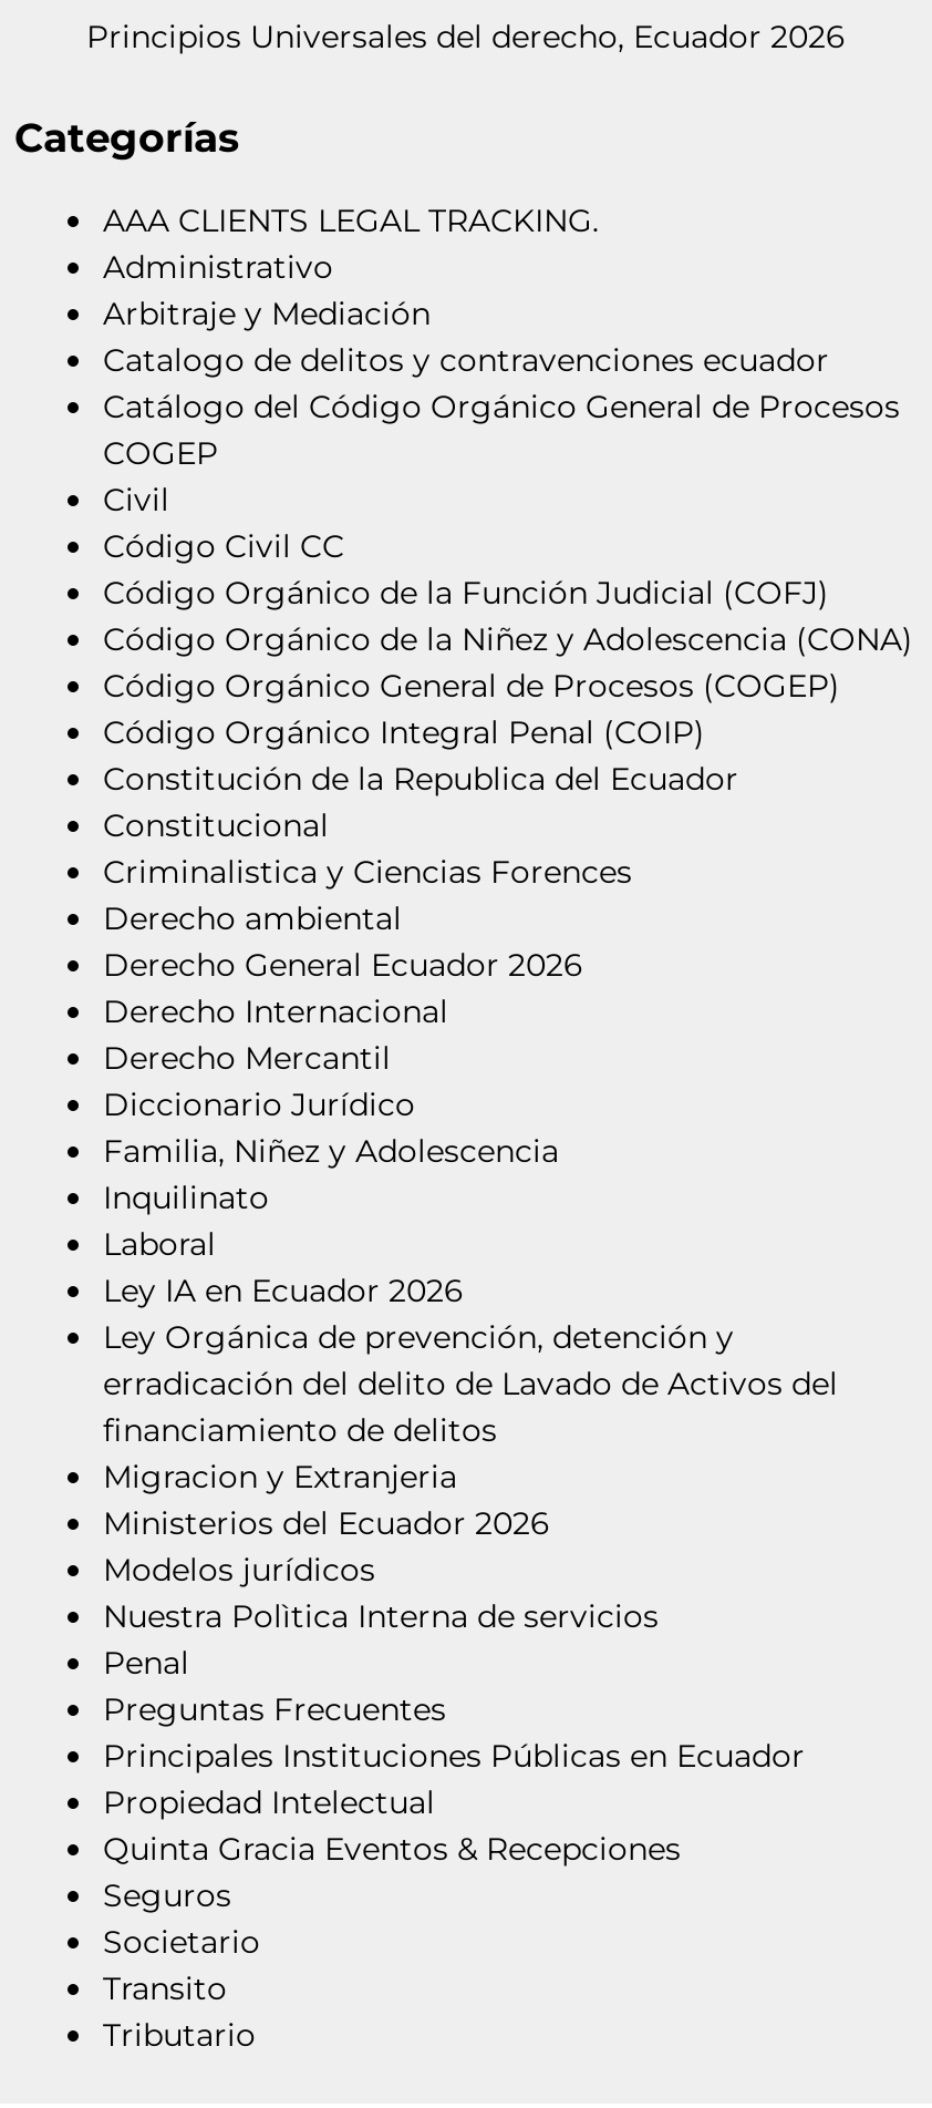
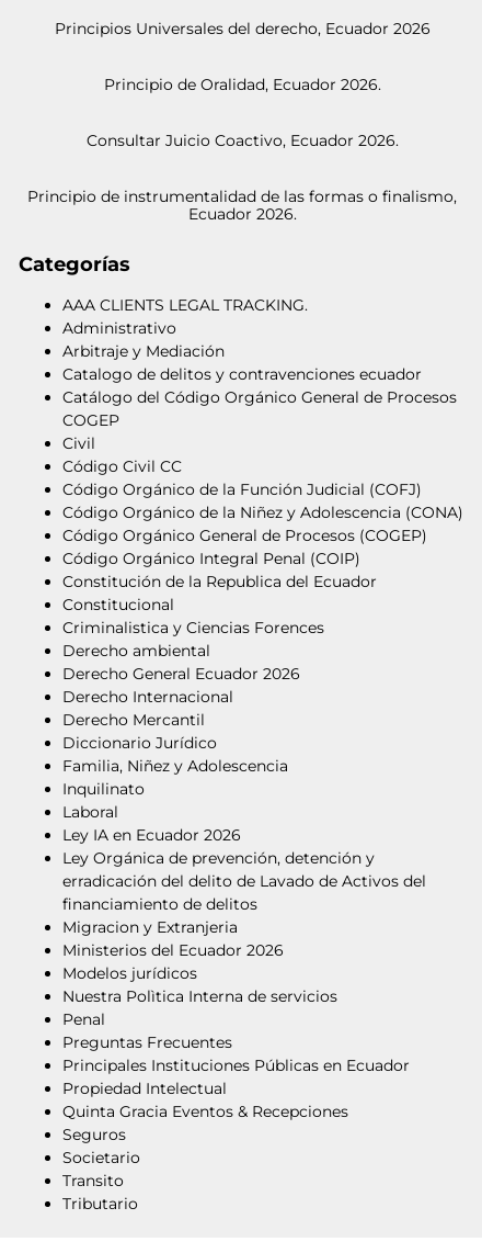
+ Principio de Oralidad, Ecuador 2026.
+ Consultar Juicio Coactivo, Ecuador 2026.
+ Principio de instrumentalidad de las formas o finalismo,
+ Ecuador 2026.
